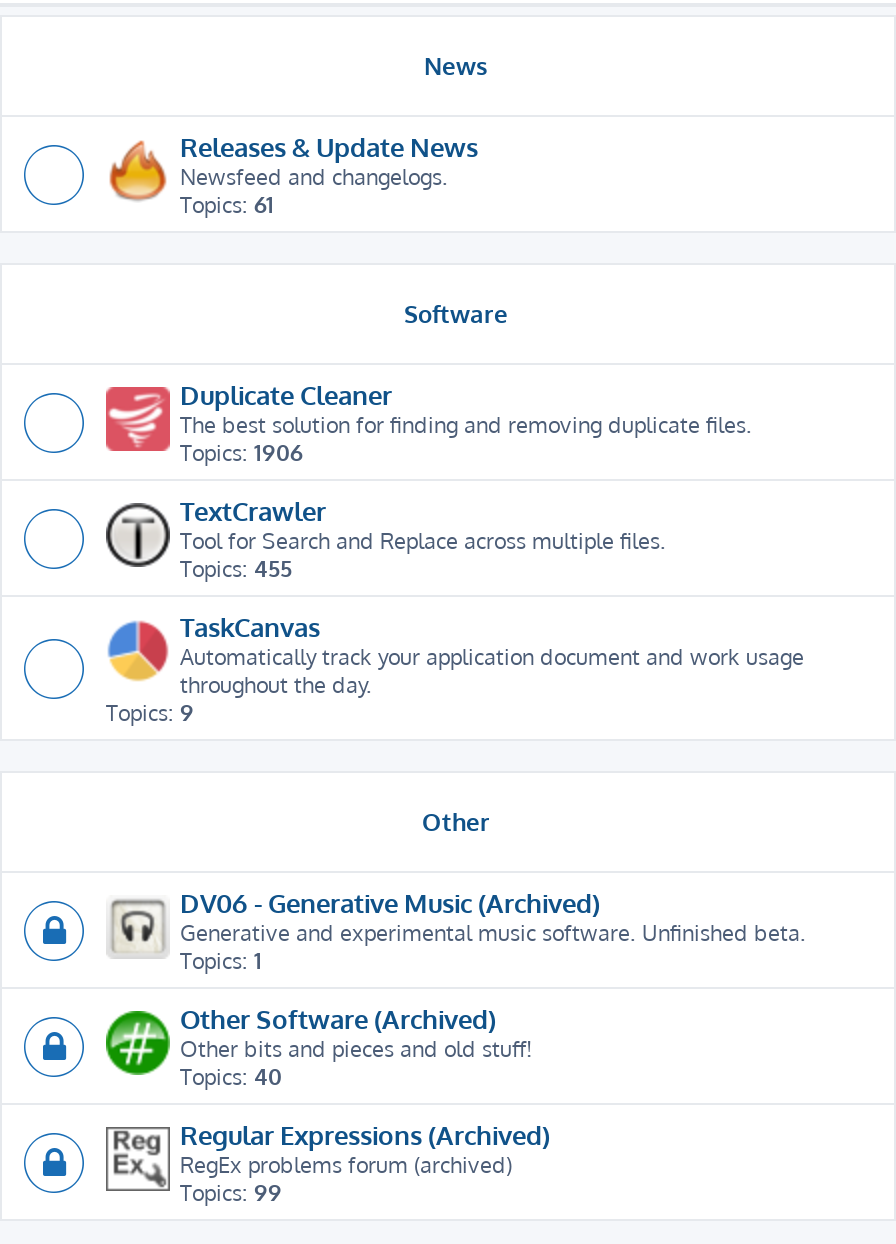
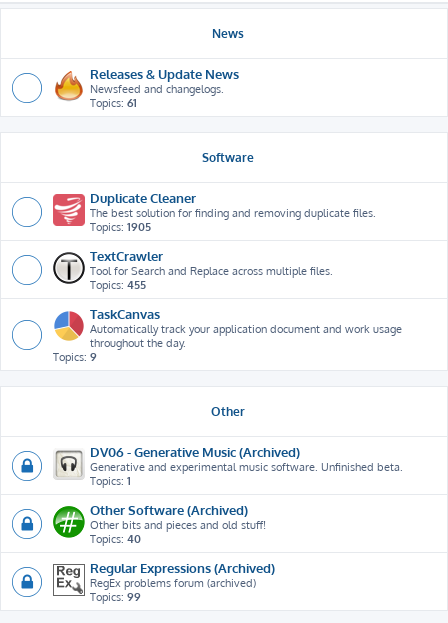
- Topics: 1906
+ Topics: 1905
